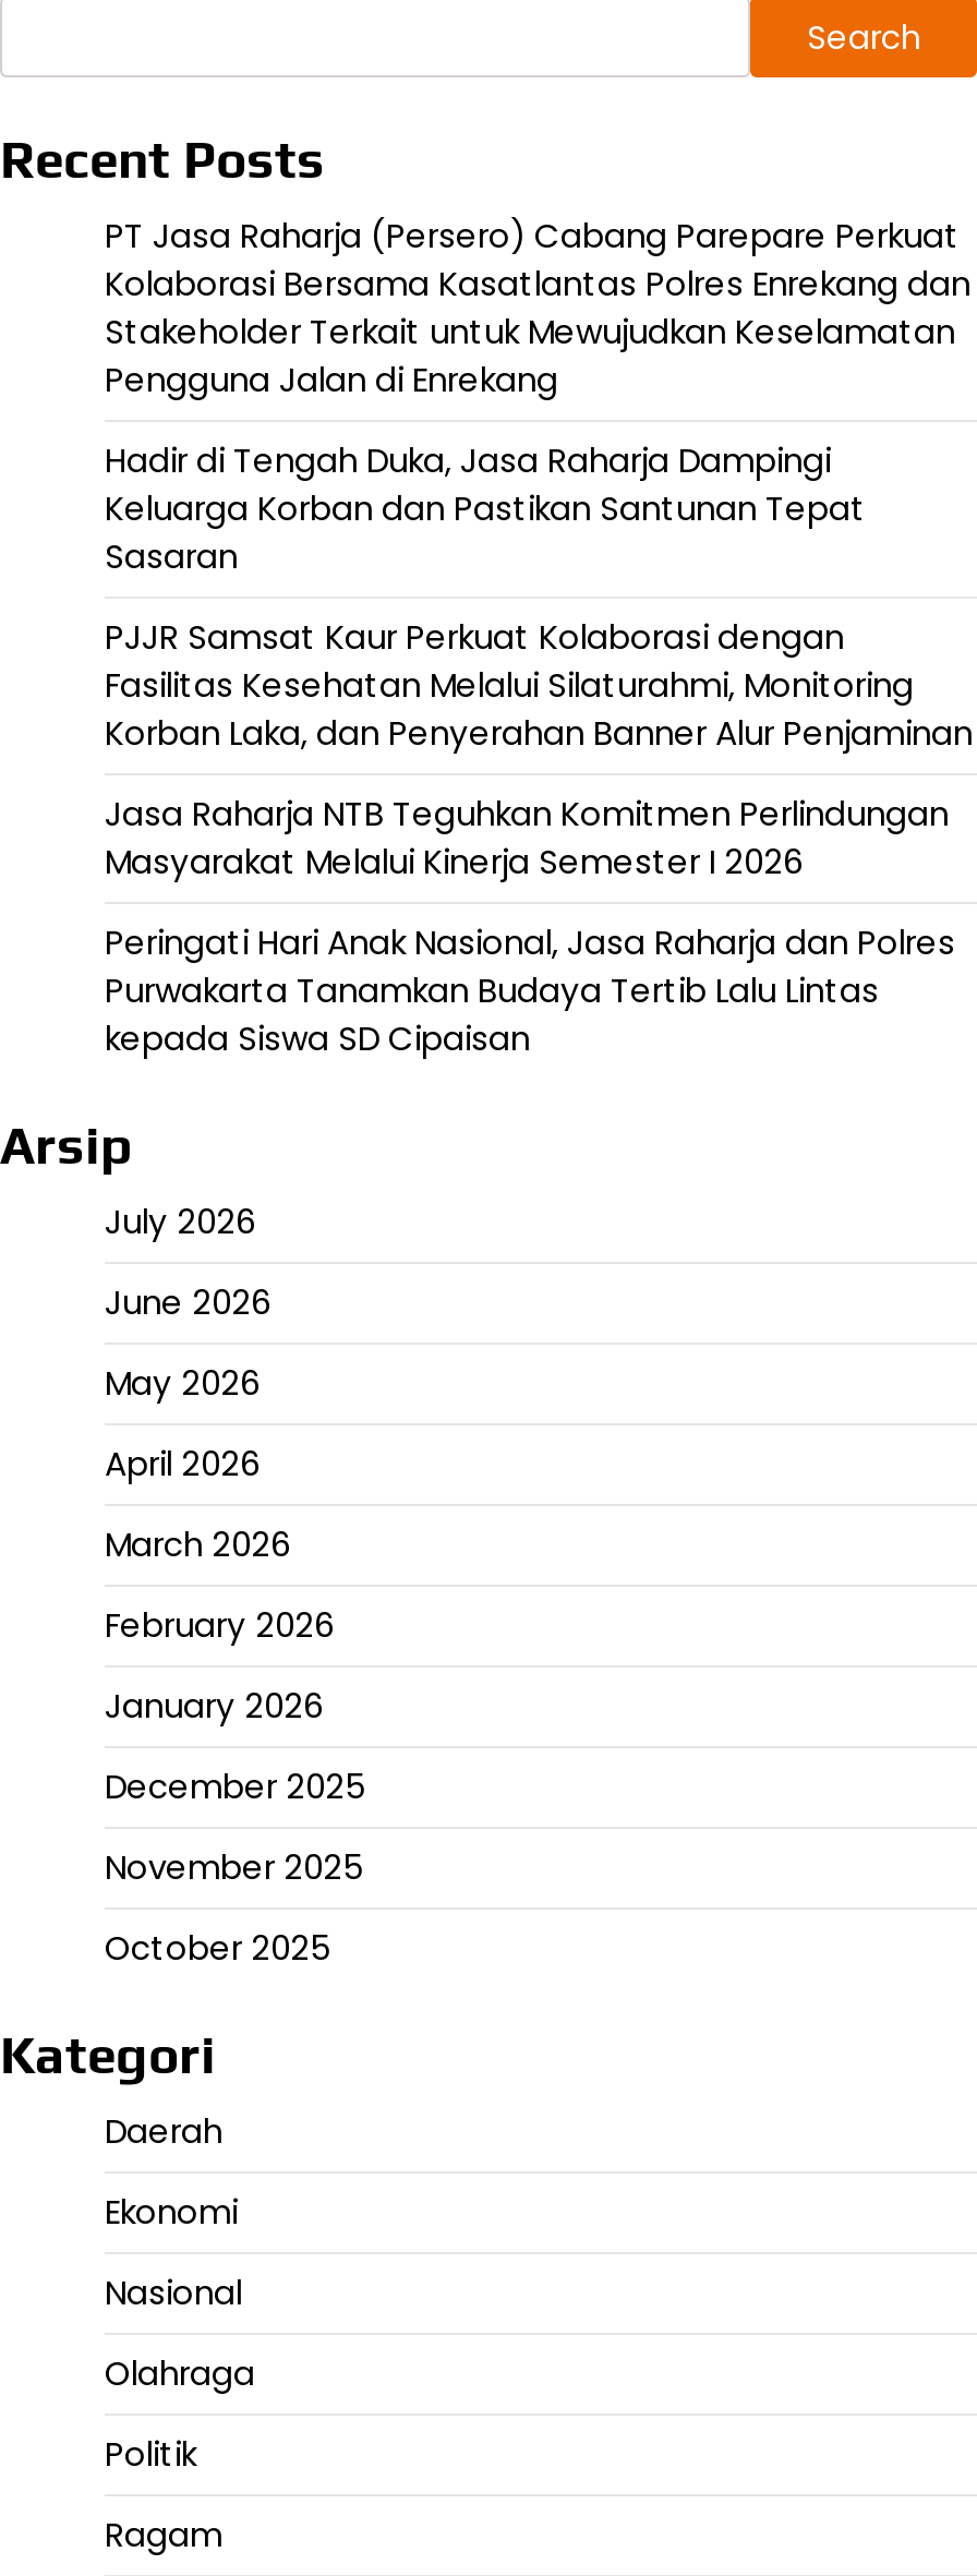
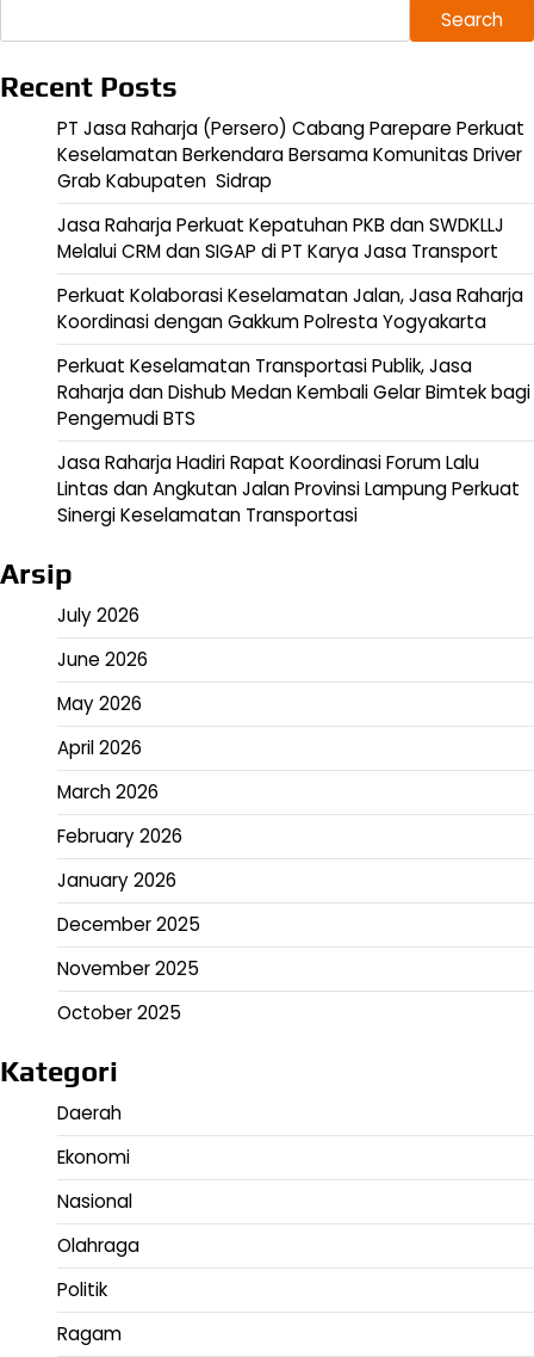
- Kolaborasi Bersama Kasatlantas Polres Enrekang dan
- Stakeholder Terkait untuk Mewujudkan Keselamatan
- Pengguna Jalan di Enrekang
+ Keselamatan Berkendara Bersama Komunitas Driver
+ Grab Kabupaten Sidrap

- Hadir di Tengah Duka, Jasa Raharja Dampingi
- Keluarga Korban dan Pastikan Santunan Tepat
- Sasaran
+ Jasa Raharja Perkuat Kepatuhan PKB dan SWDKLLJ
+ Melalui CRM dan SIGAP di PT Karya Jasa Transport

- PJJR Samsat Kaur Perkuat Kolaborasi dengan
- Fasilitas Kesehatan Melalui Silaturahmi, Monitoring
- Korban Laka, dan Penyerahan Banner Alur Penjaminan
+ Perkuat Kolaborasi Keselamatan Jalan, Jasa Raharja
+ Koordinasi dengan Gakkum Polresta Yogyakarta

- Jasa Raharja NTB Teguhkan Komitmen Perlindungan
- Masyarakat Melalui Kinerja Semester I 2026
+ Perkuat Keselamatan Transportasi Publik, Jasa
+ Raharja dan Dishub Medan Kembali Gelar Bimtek bagi
+ Pengemudi BTS

- Peringati Hari Anak Nasional, Jasa Raharja dan Polres
- Purwakarta Tanamkan Budaya Tertib Lalu Lintas
- kepada Siswa SD Cipaisan
+ Jasa Raharja Hadiri Rapat Koordinasi Forum Lalu
+ Lintas dan Angkutan Jalan Provinsi Lampung Perkuat
+ Sinergi Keselamatan Transportasi
